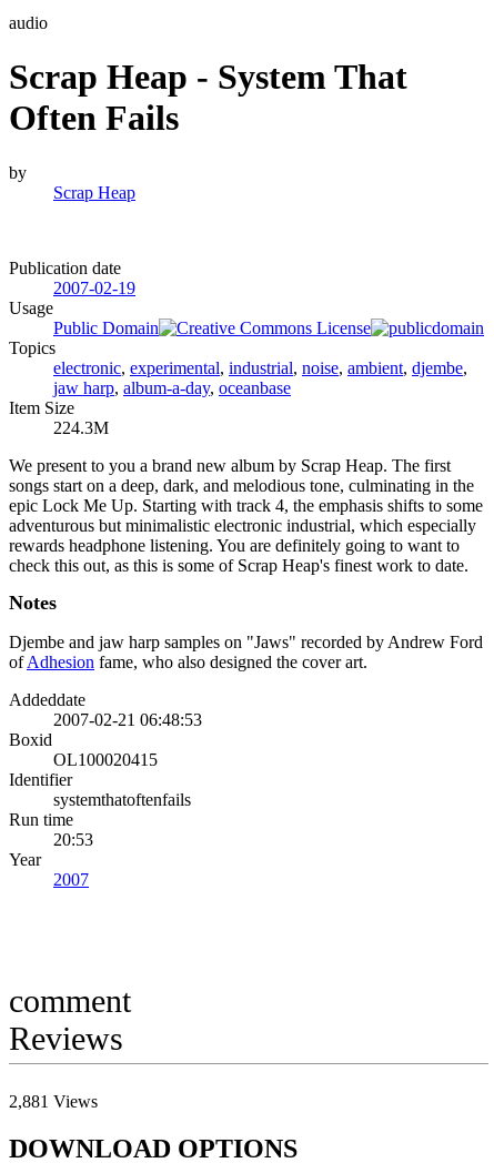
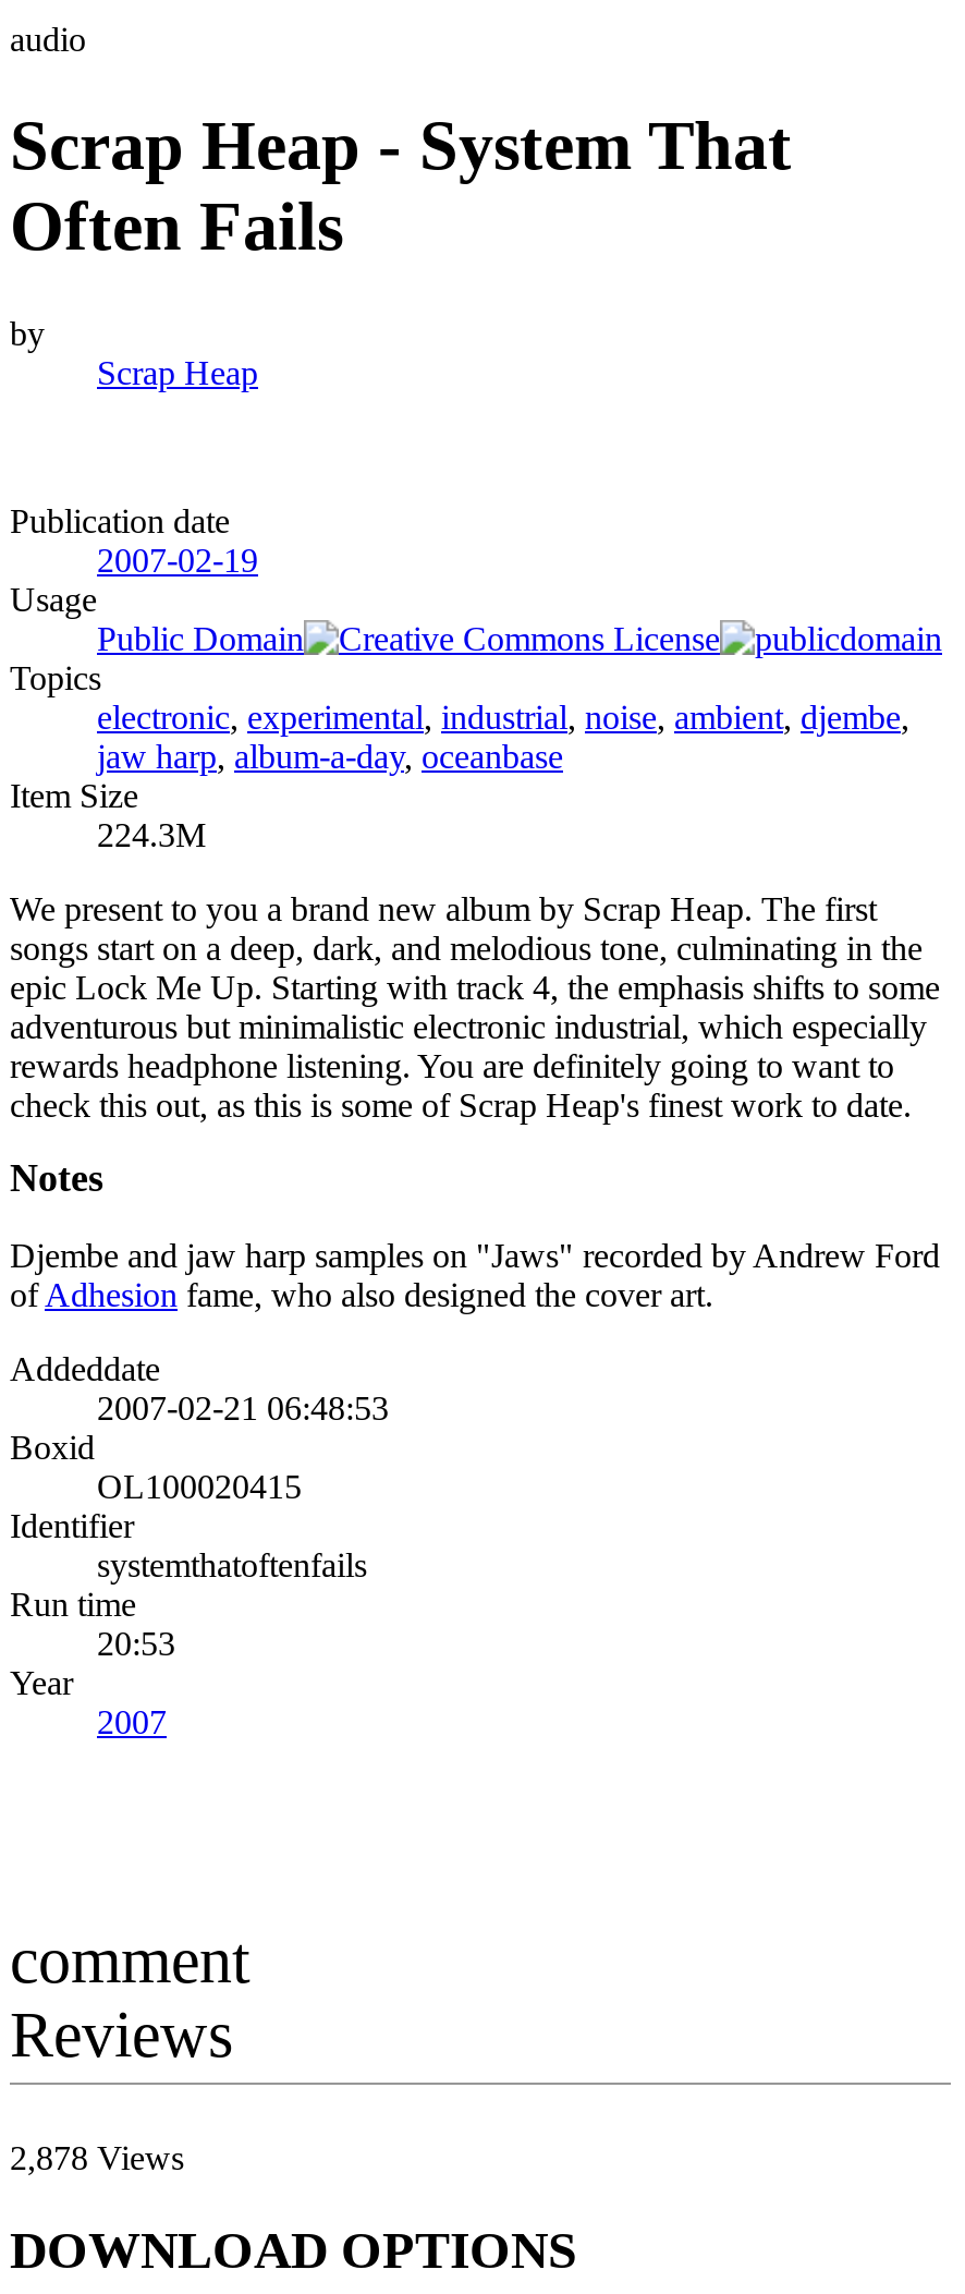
- 2,881 Views
+ 2,878 Views
